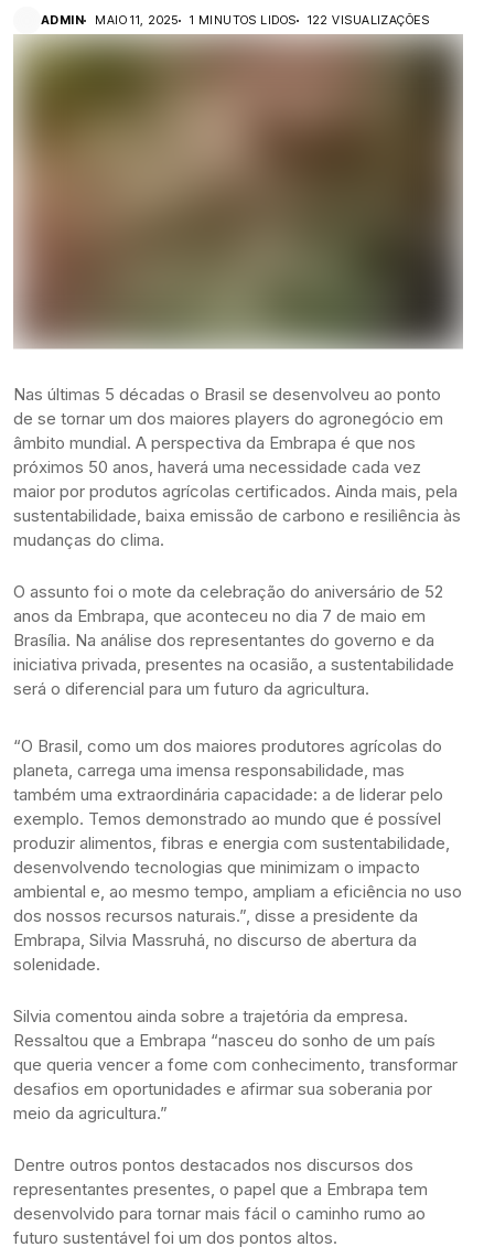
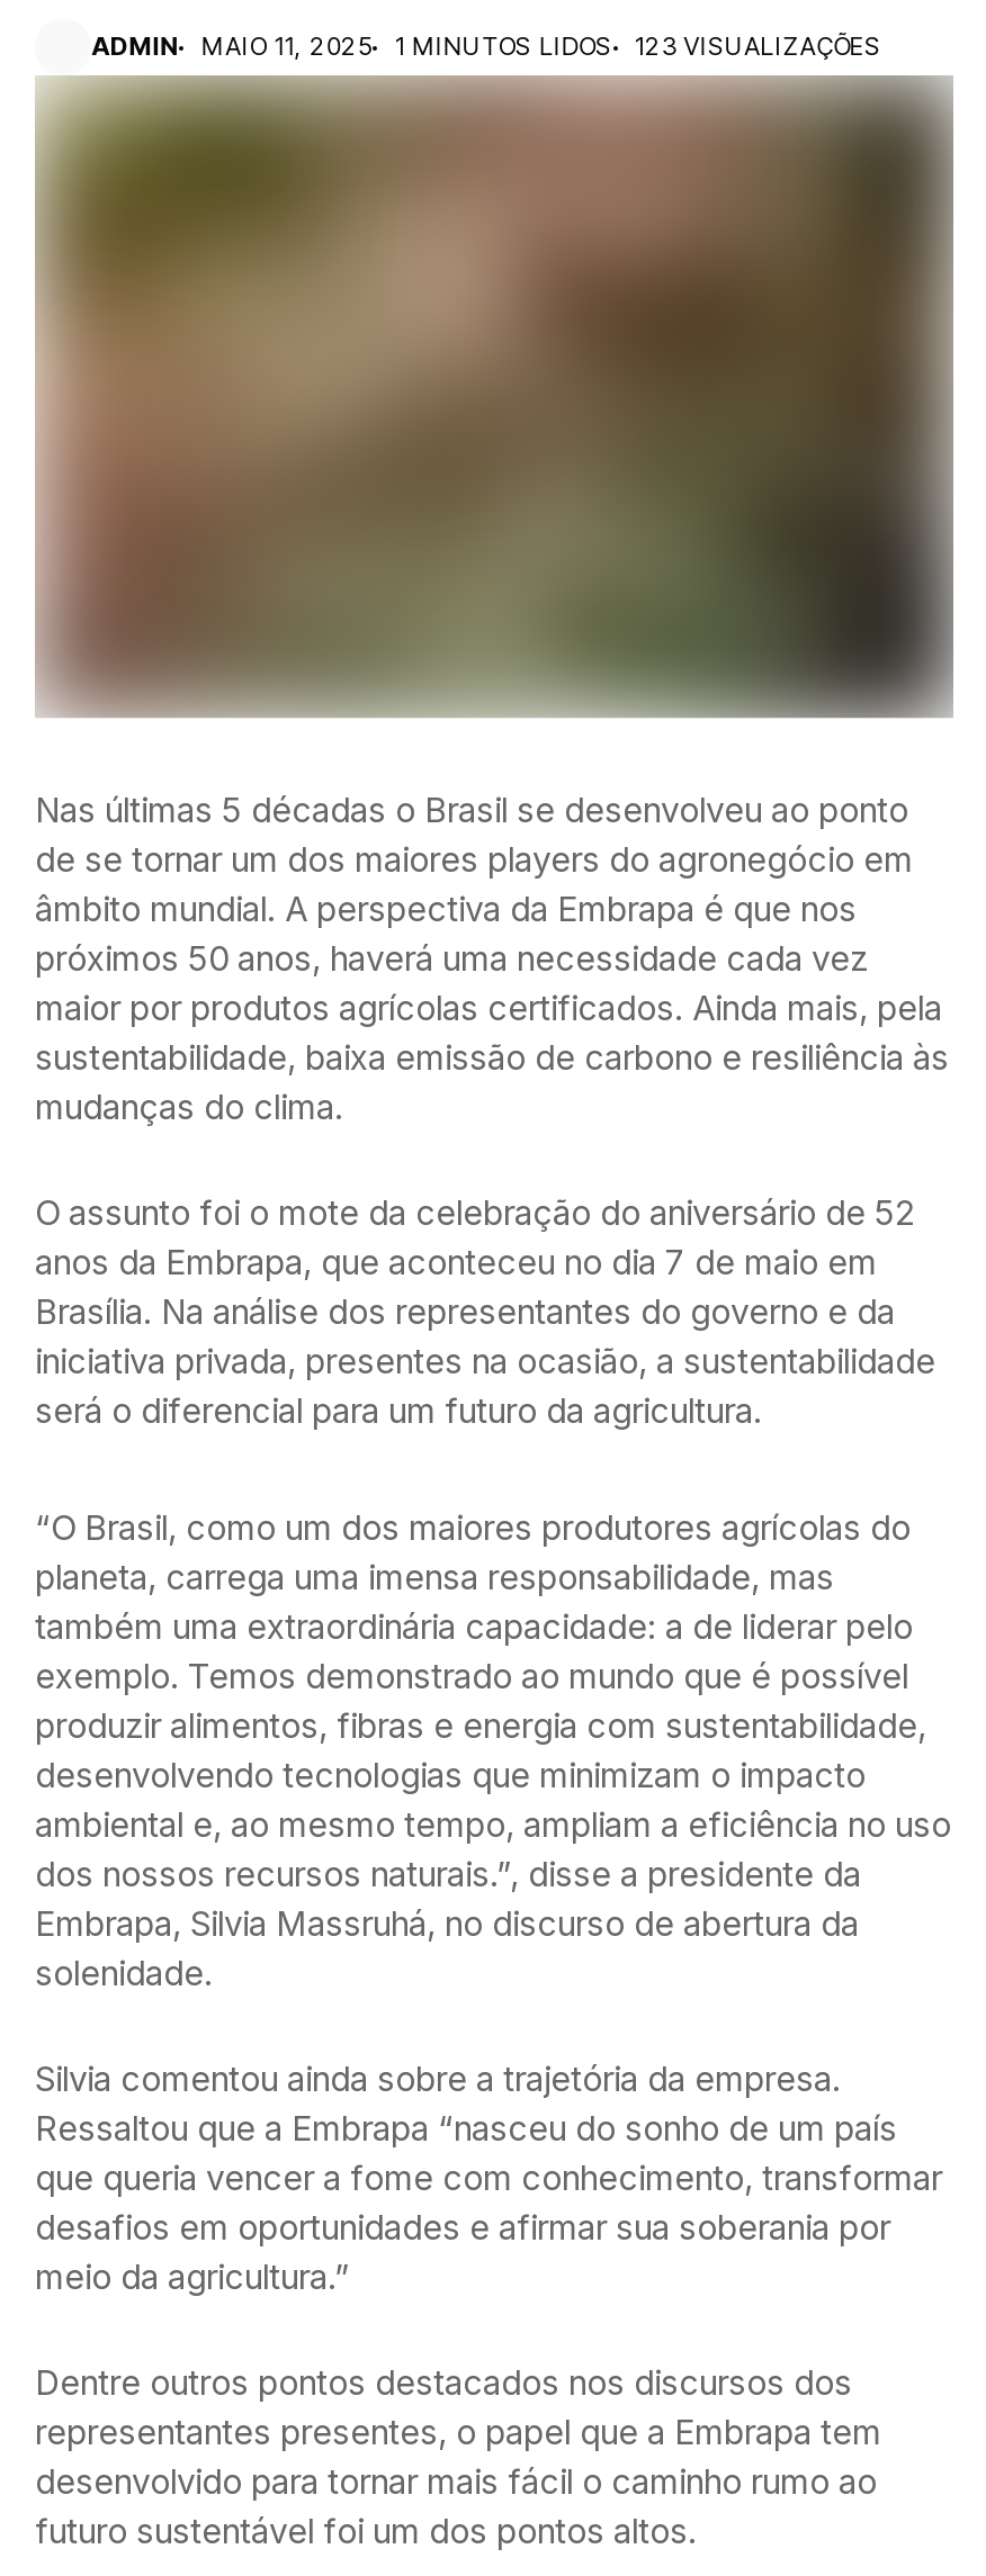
- 122 VISUALIZAÇÕES
+ 123 VISUALIZAÇÕES
